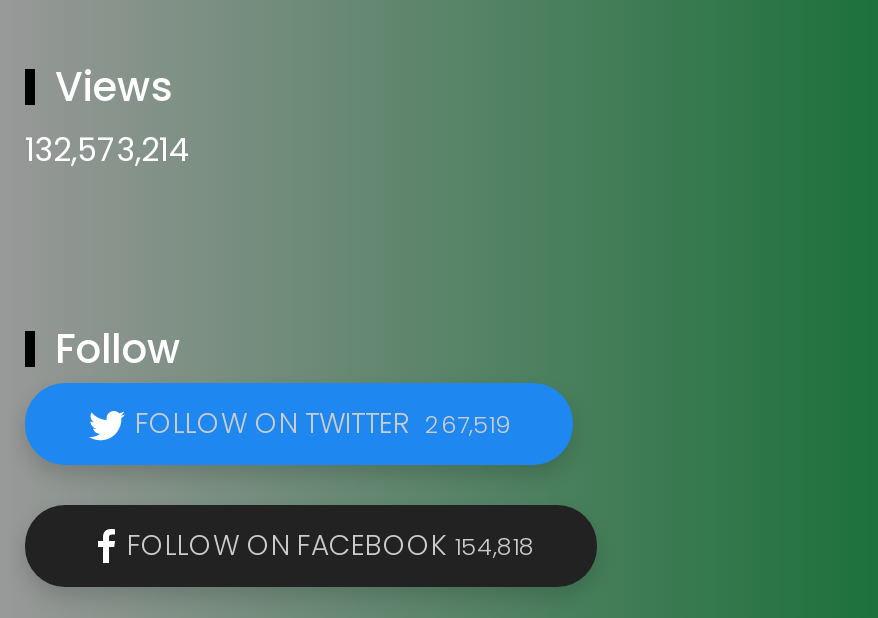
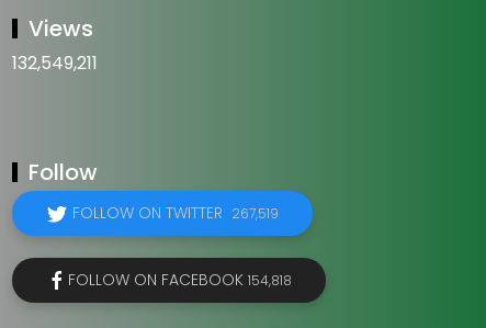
- 132,573,214
+ 132,549,211
